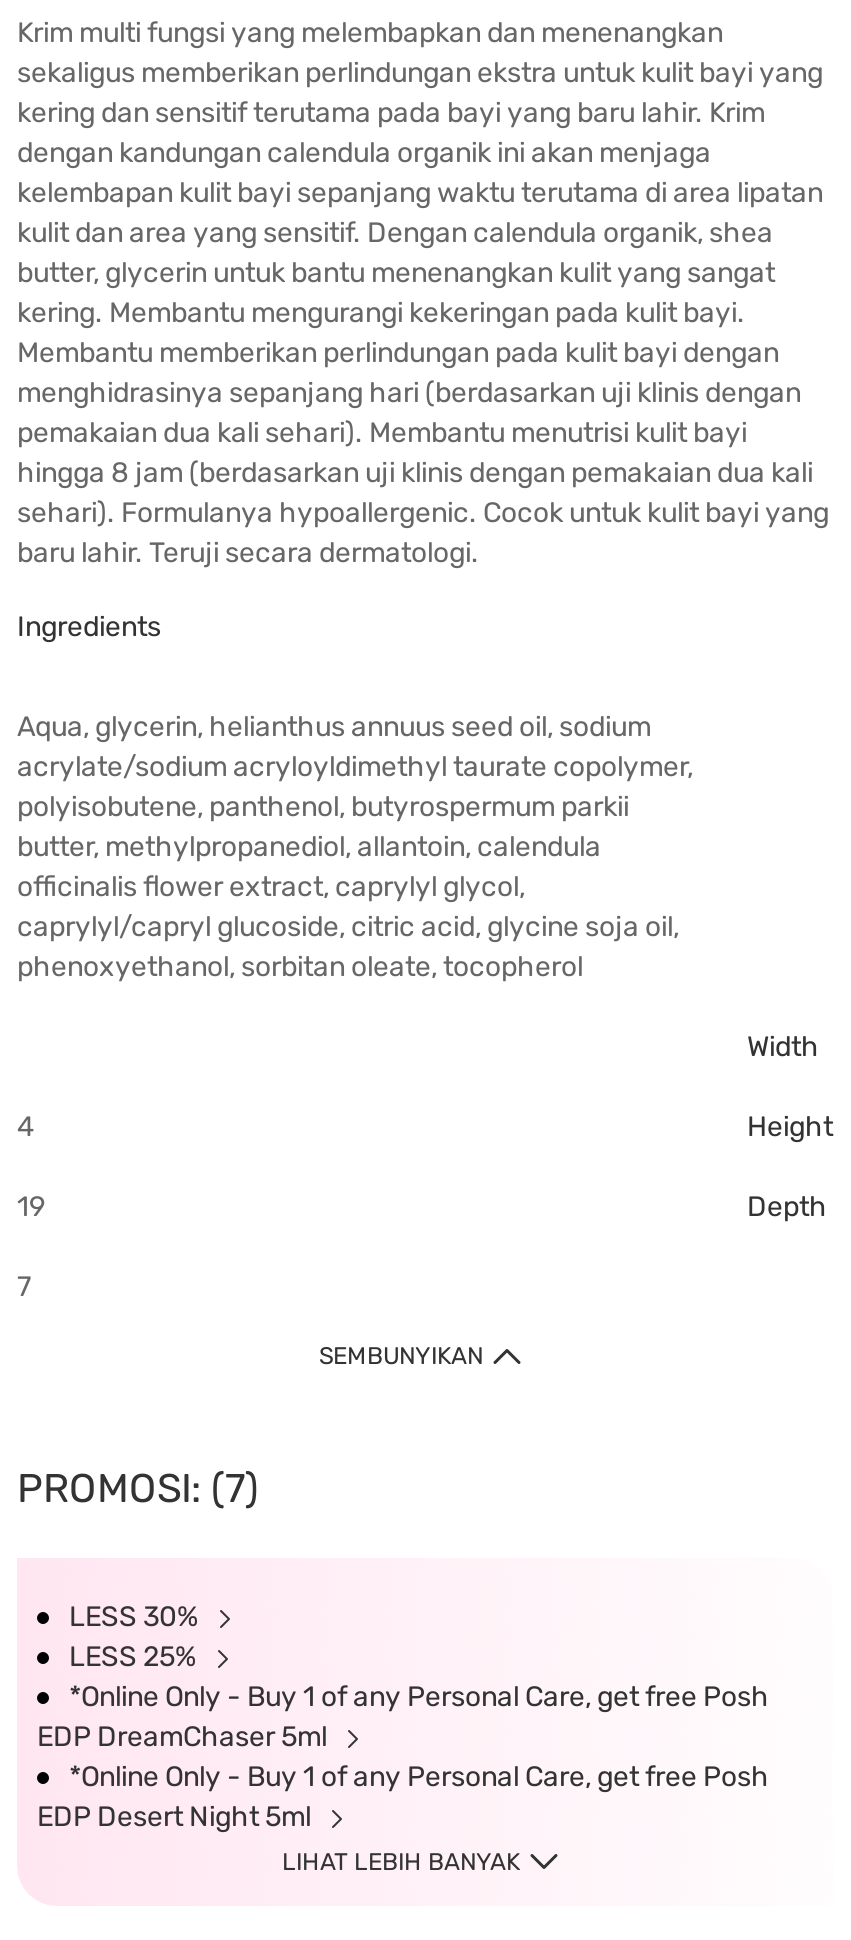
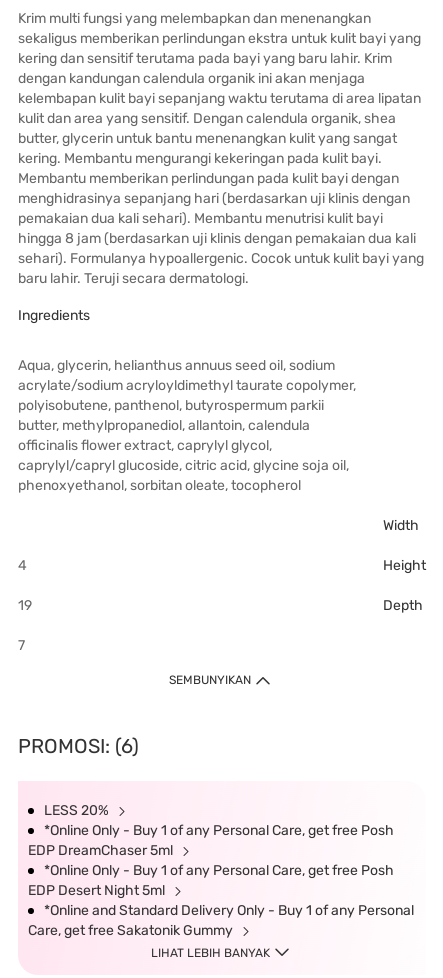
- PROMOSI: (7)
+ PROMOSI: (6)

- LESS 30%
- LESS 25%
+ LESS 20%

moved up: *Online Only - Buy 1 of any Personal Care, get free Posh | EDP DreamChaser 5ml | *Online Only - Buy 1 of any Personal Care, get free Posh | EDP Desert Night 5ml

+ *Online and Standard Delivery Only - Buy 1 of any Personal
+ Care, get free Sakatonik Gummy
